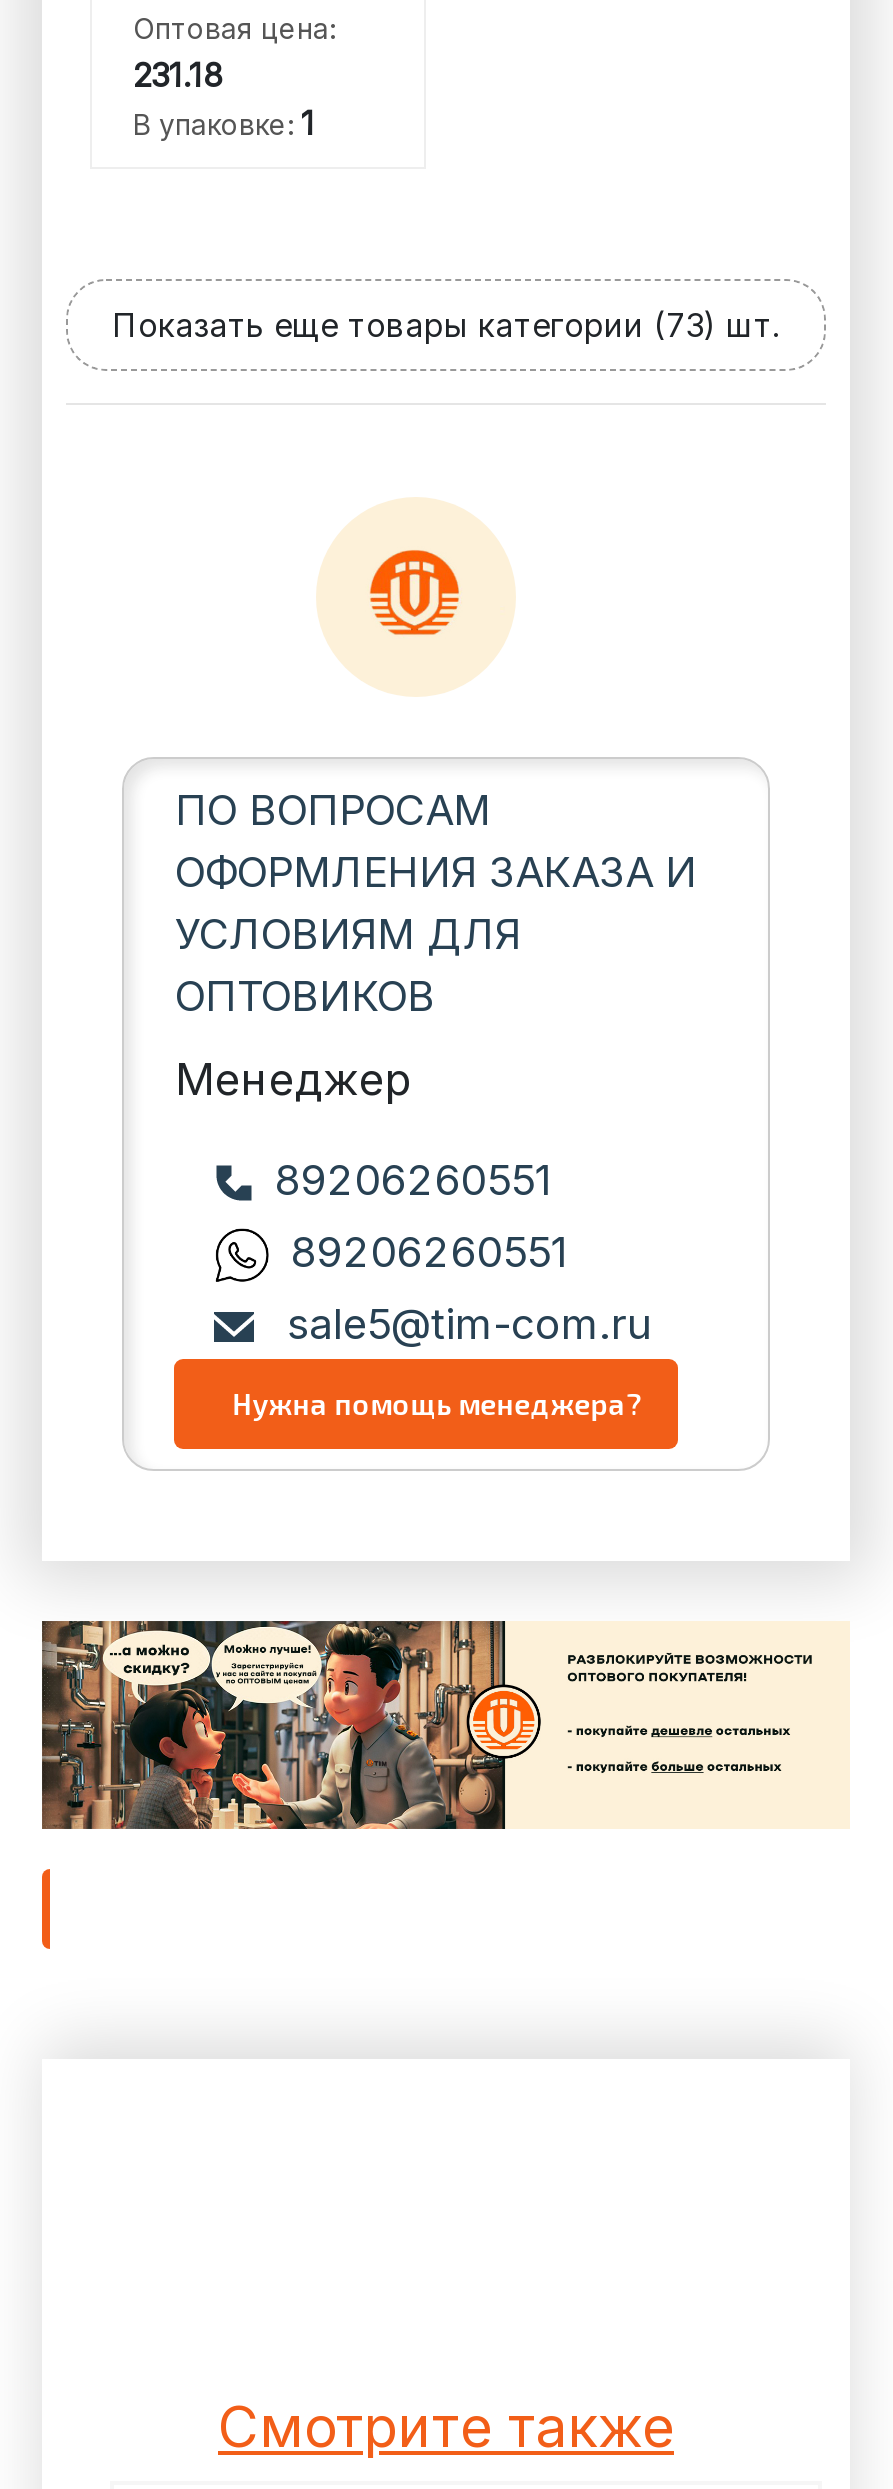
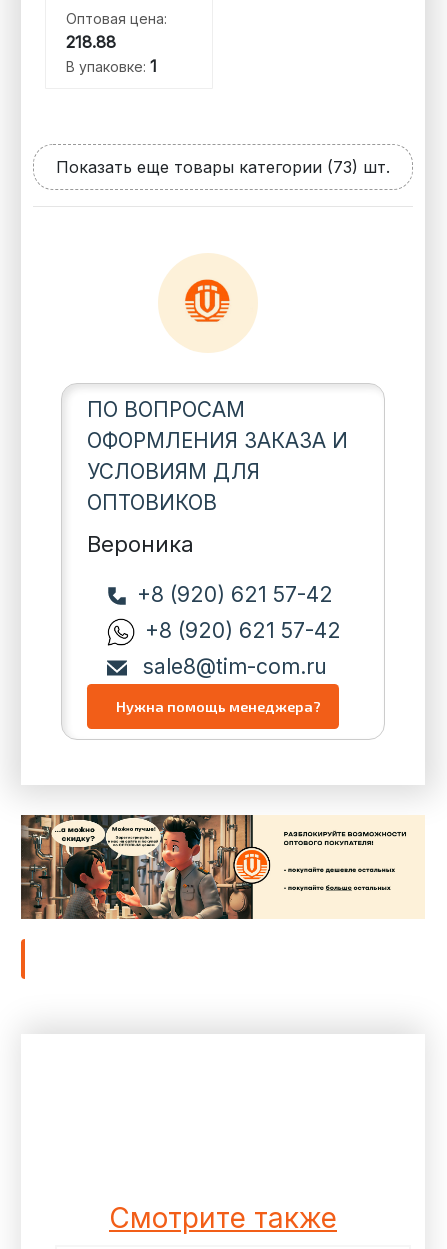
- 231.18
+ 218.88

- Менеджер
+ Вероника

- 89206260551
- 89206260551
- sale5@tim-com.ru
+ +8 (920) 621 57-42
+ +8 (920) 621 57-42
+ sale8@tim-com.ru
